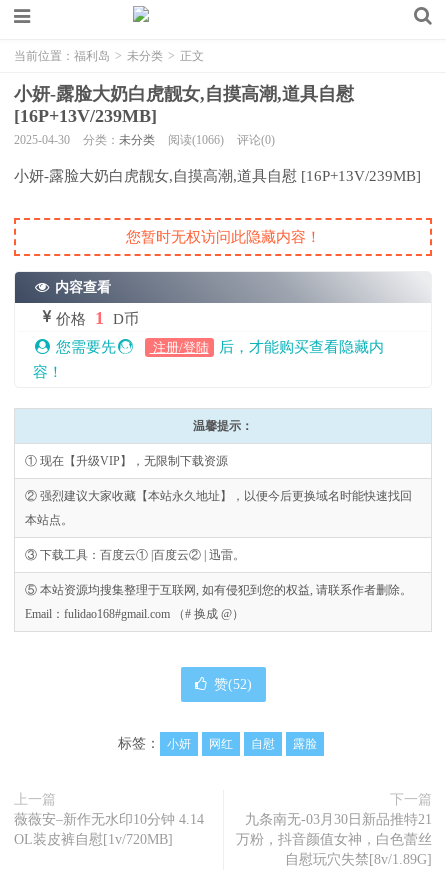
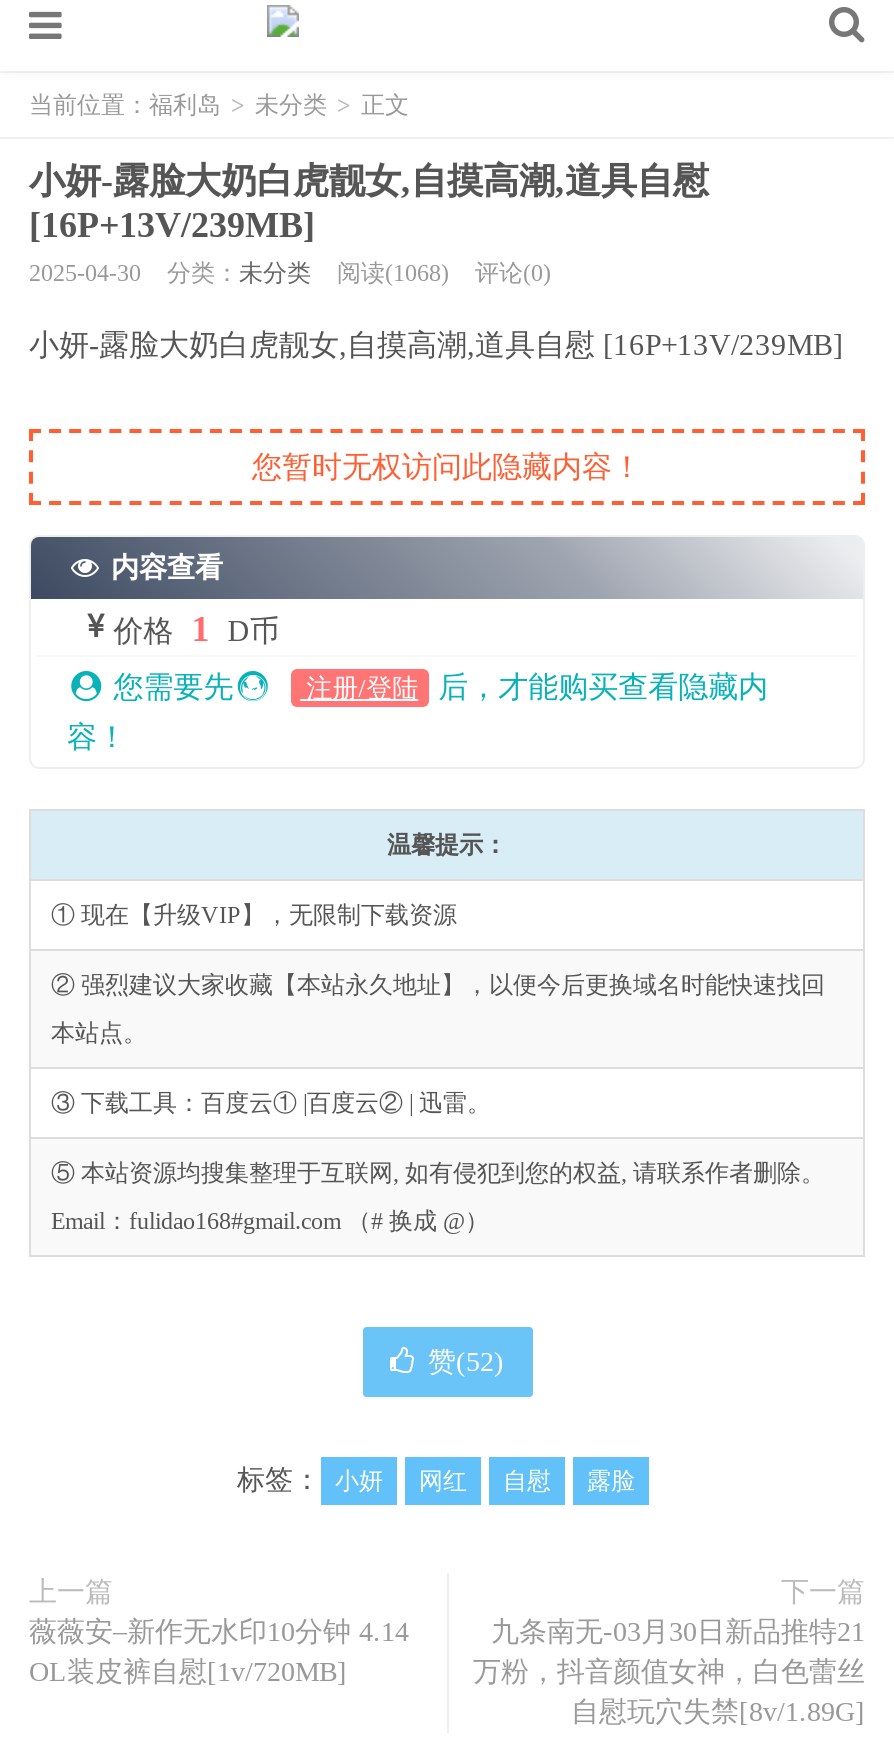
- 2025-04-30 分类：未分类 阅读(1066) 评论(0)
+ 2025-04-30 分类：未分类 阅读(1068) 评论(0)
